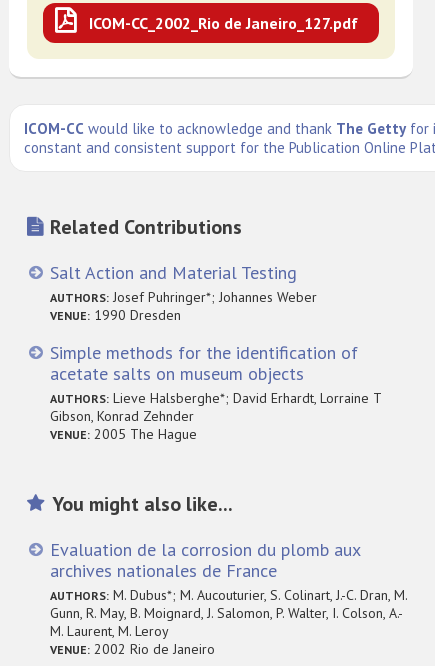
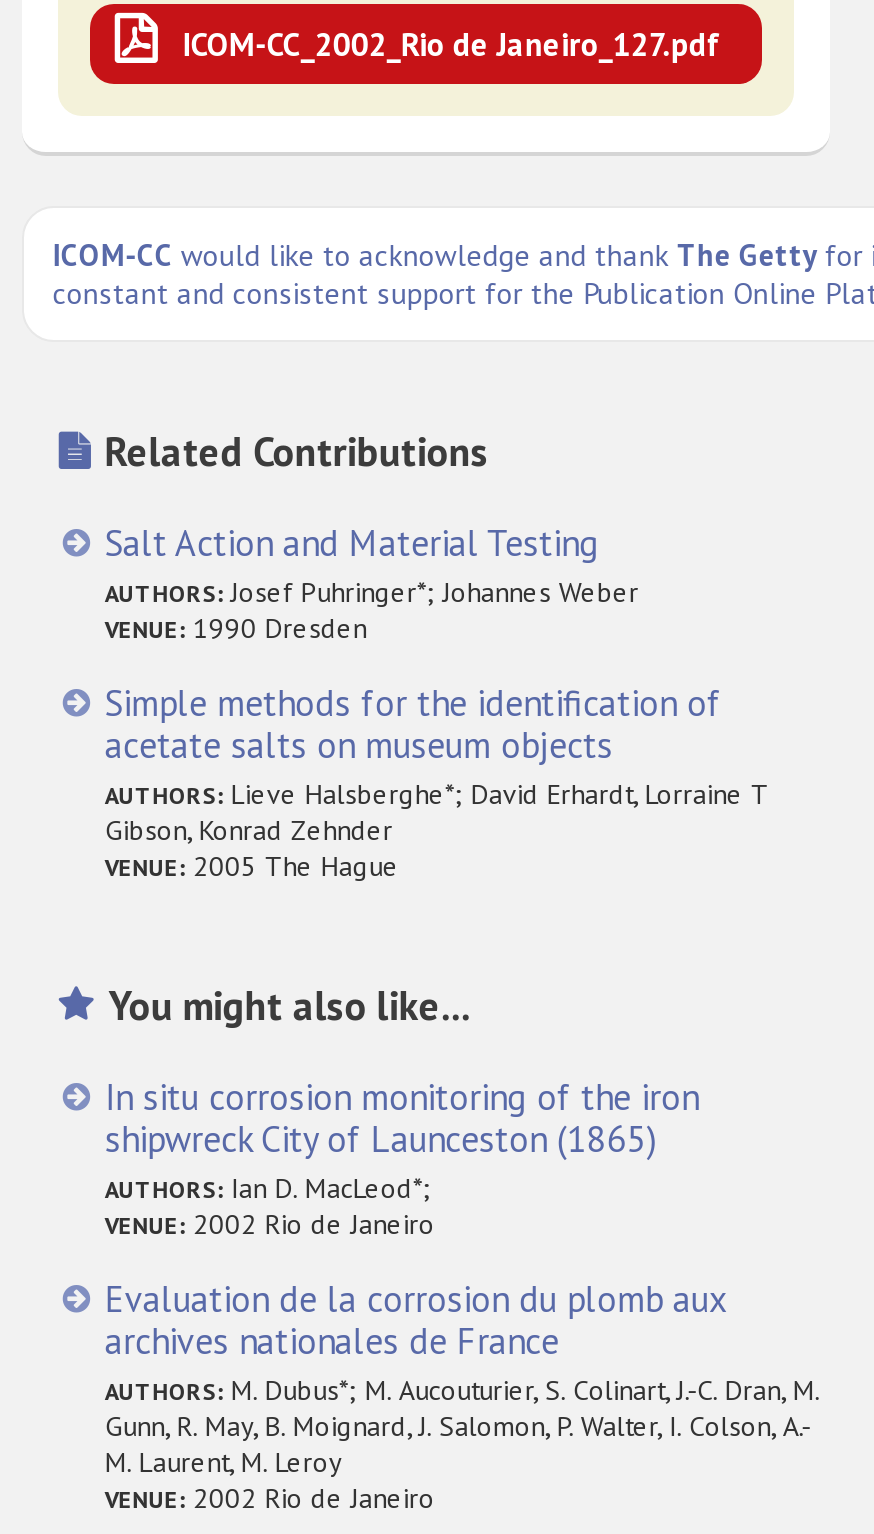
+ In situ corrosion monitoring of the iron
+ shipwreck City of Launceston (1865)
+ AUTHORS: Ian D. MacLeod*;
+ VENUE: 2002 Rio de Janeiro
